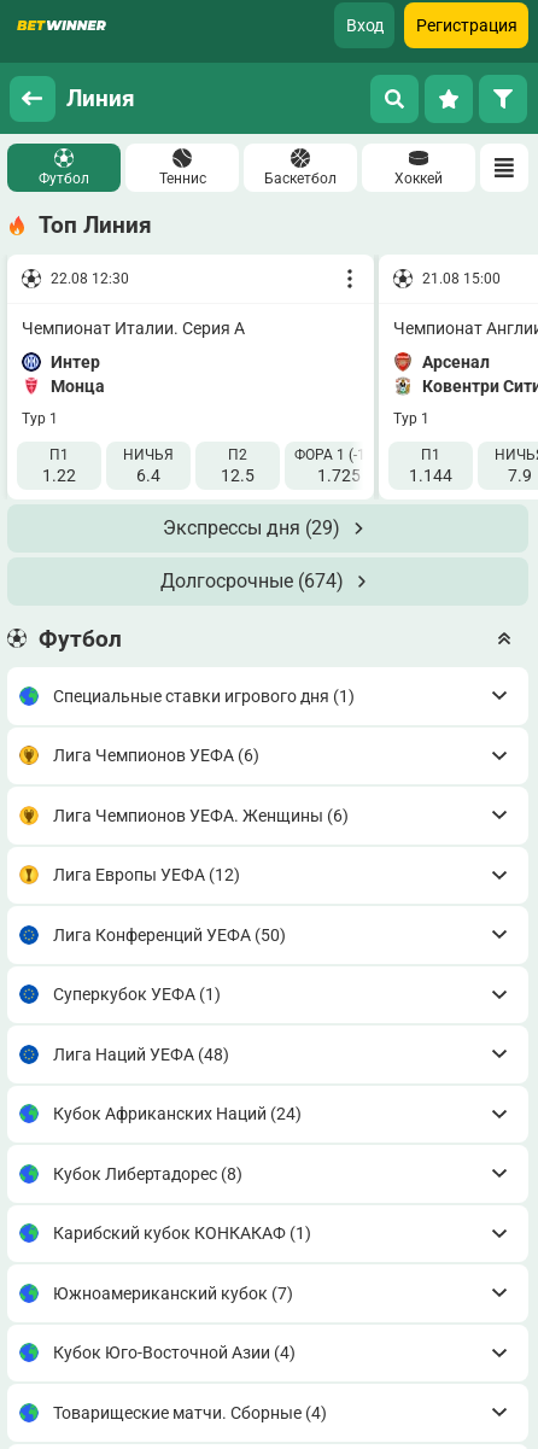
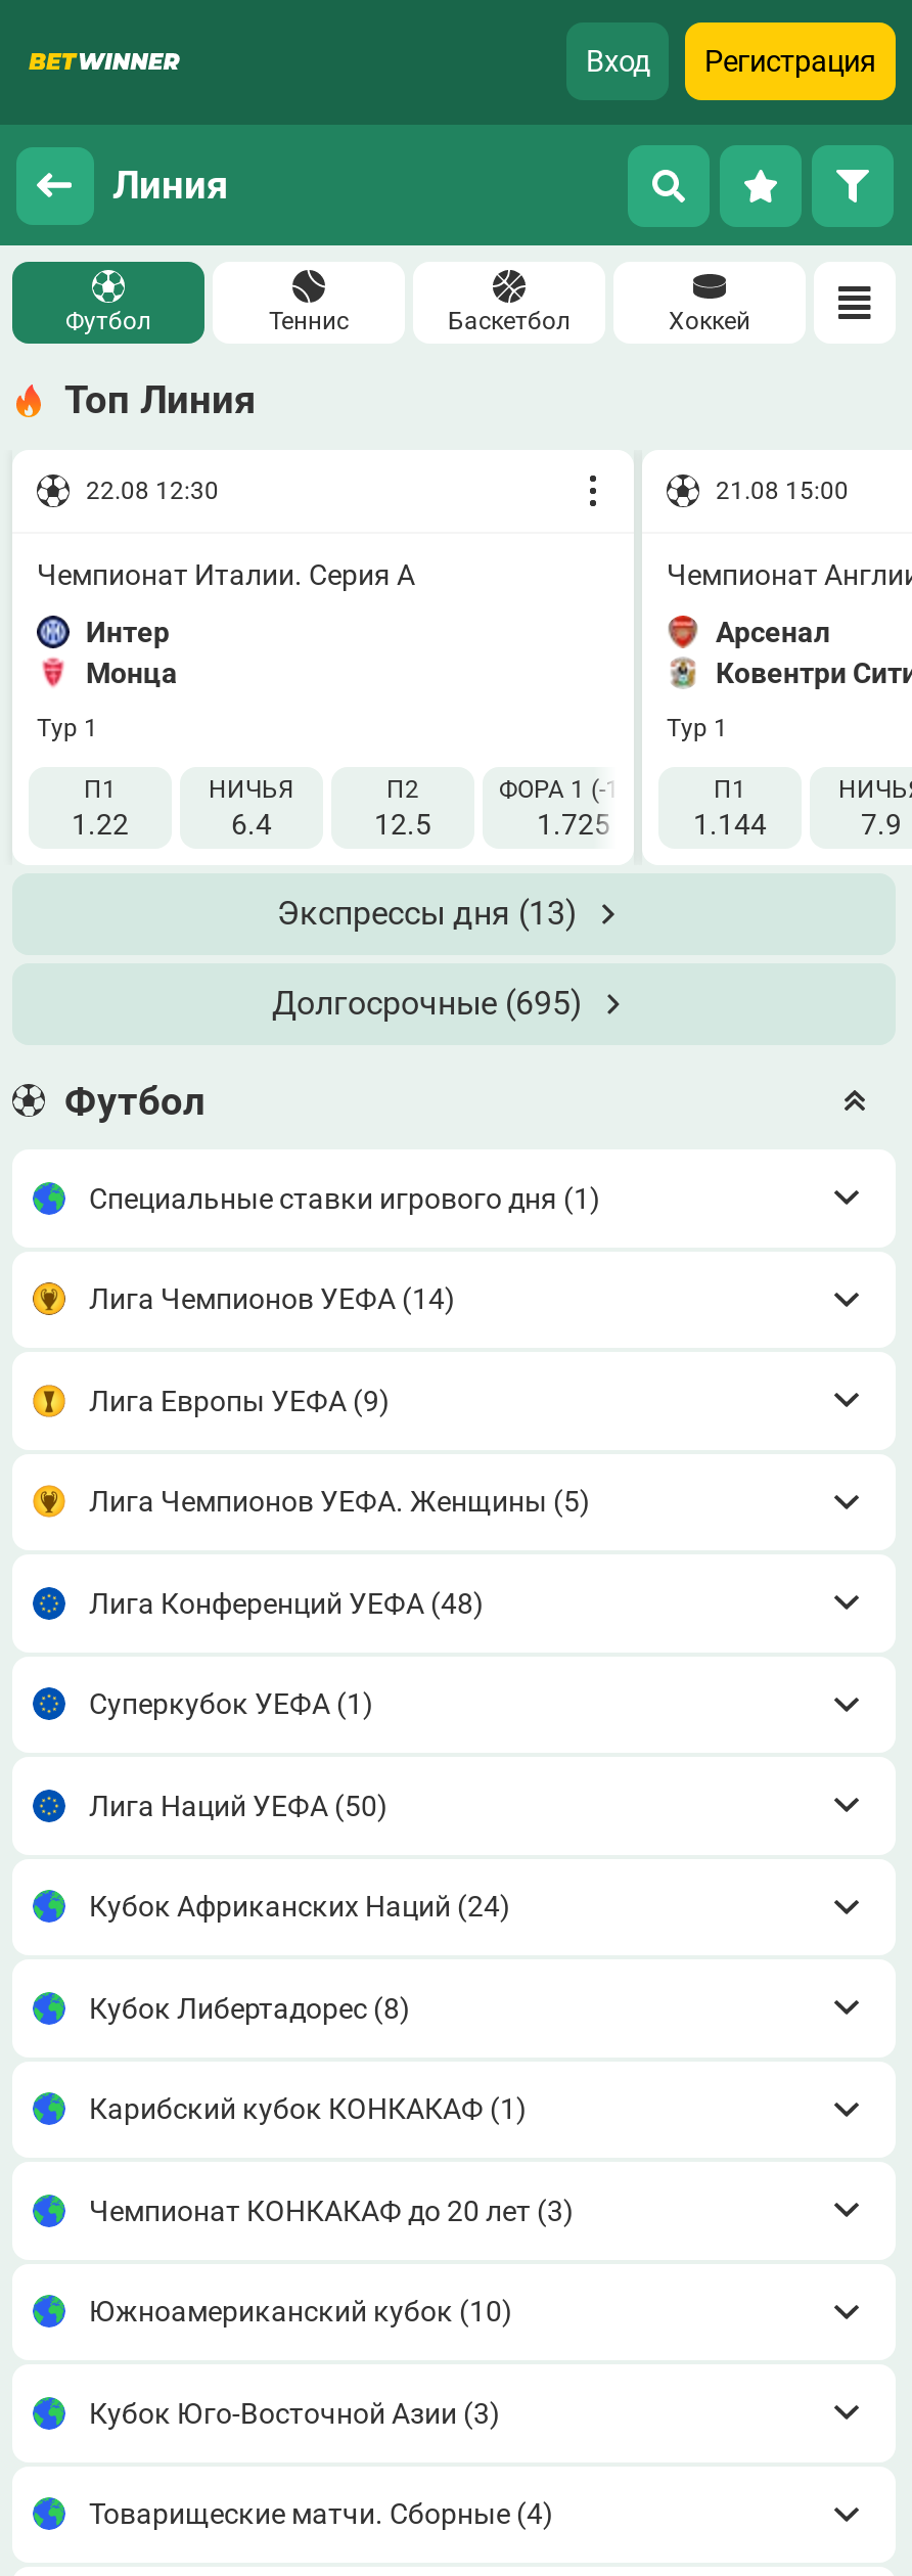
- Экспрессы дня (29)
+ Экспрессы дня (13)

- Долгосрочные (674)
+ Долгосрочные (695)

- Лига Чемпионов УЕФА (6)
+ Лига Чемпионов УЕФА (14)

- Лига Чемпионов УЕФА. Женщины (6)
+ Лига Европы УЕФА (9)

- Лига Европы УЕФА (12)
+ Лига Чемпионов УЕФА. Женщины (5)

- Лига Конференций УЕФА (50)
+ Лига Конференций УЕФА (48)

- Лига Наций УЕФА (48)
+ Лига Наций УЕФА (50)

- Южноамериканский кубок (7)
- Кубок Юго-Восточной Азии (4)
+ Чемпионат КОНКАКАФ до 20 лет (3)
+ Южноамериканский кубок (10)
+ Кубок Юго-Восточной Азии (3)
